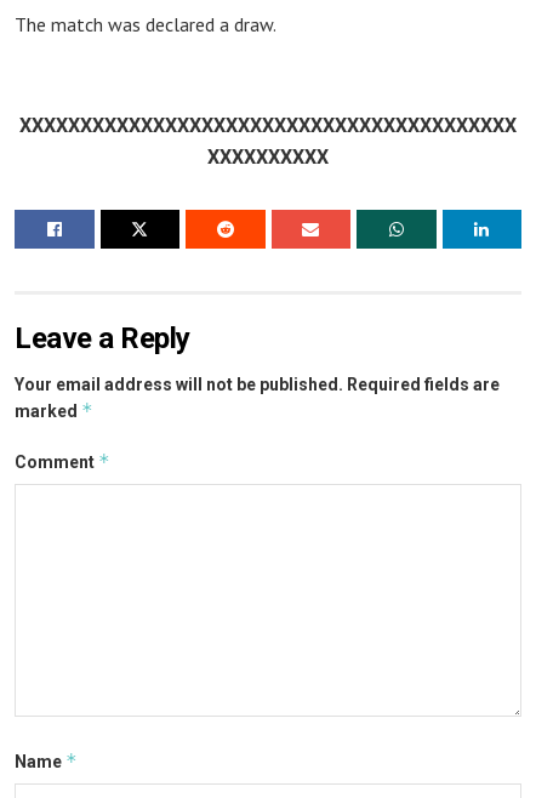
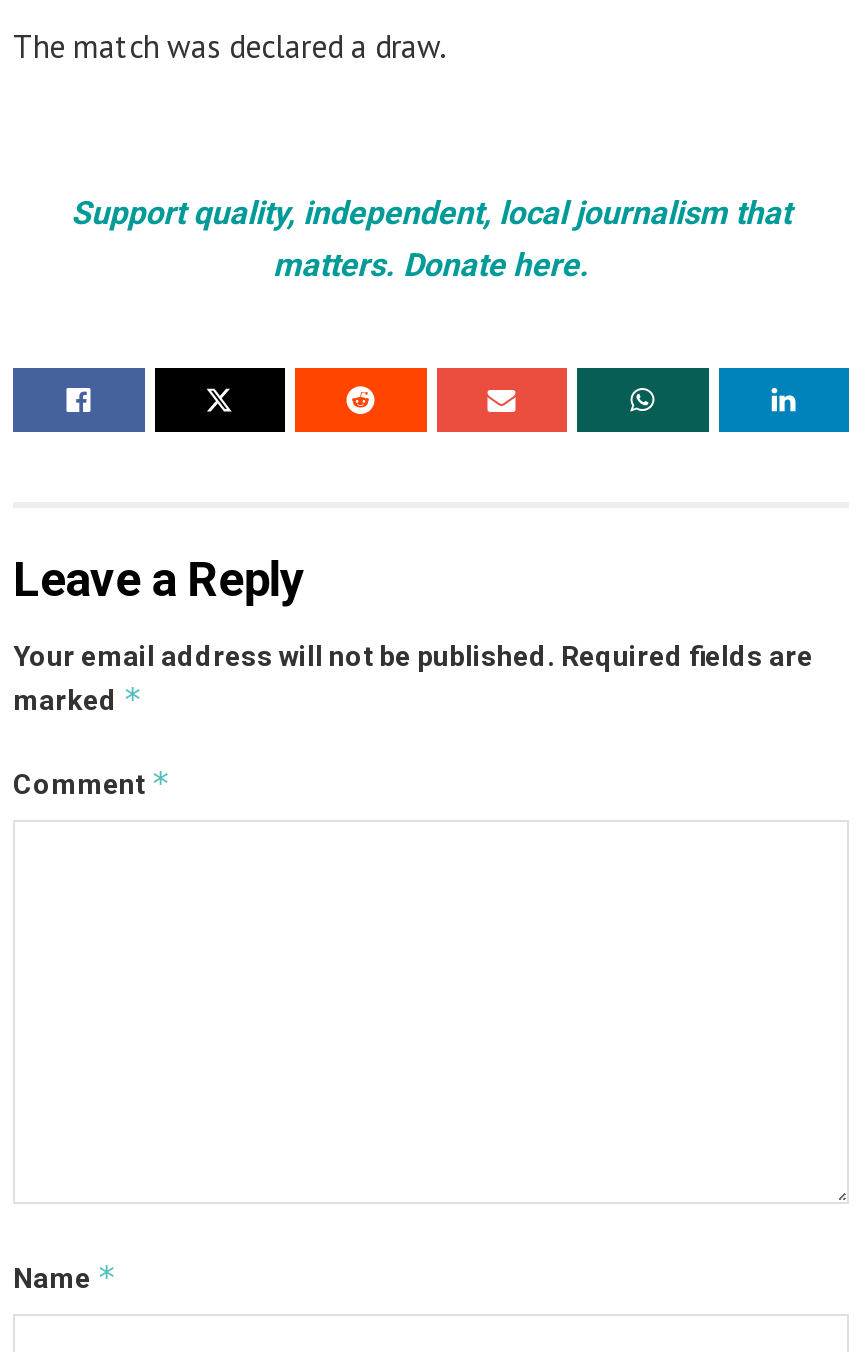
- XXXXXXXXXXXXXXXXXXXXXXXXXXXXXXXXXXXXXXXXX
- XXXXXXXXXX
+ Support quality, independent, local journalism that
+ matters. Donate here.
